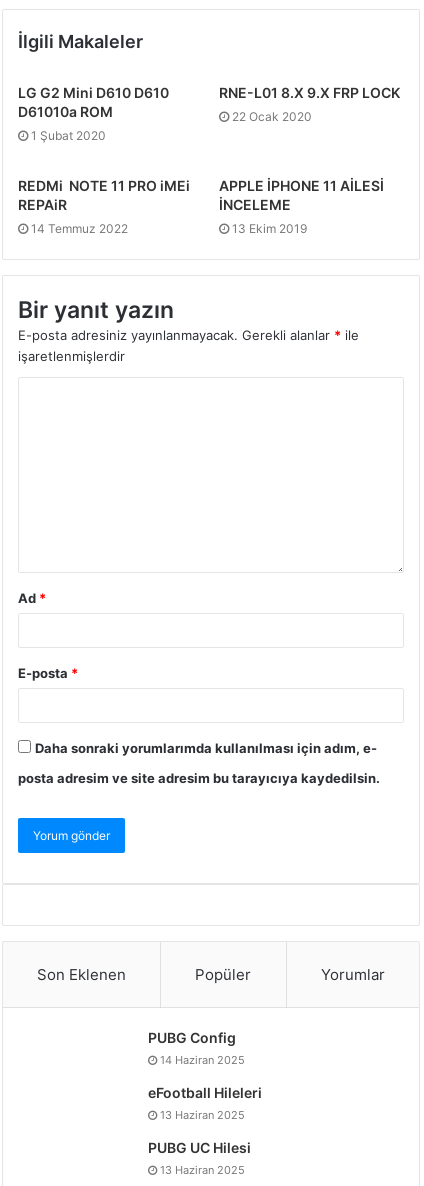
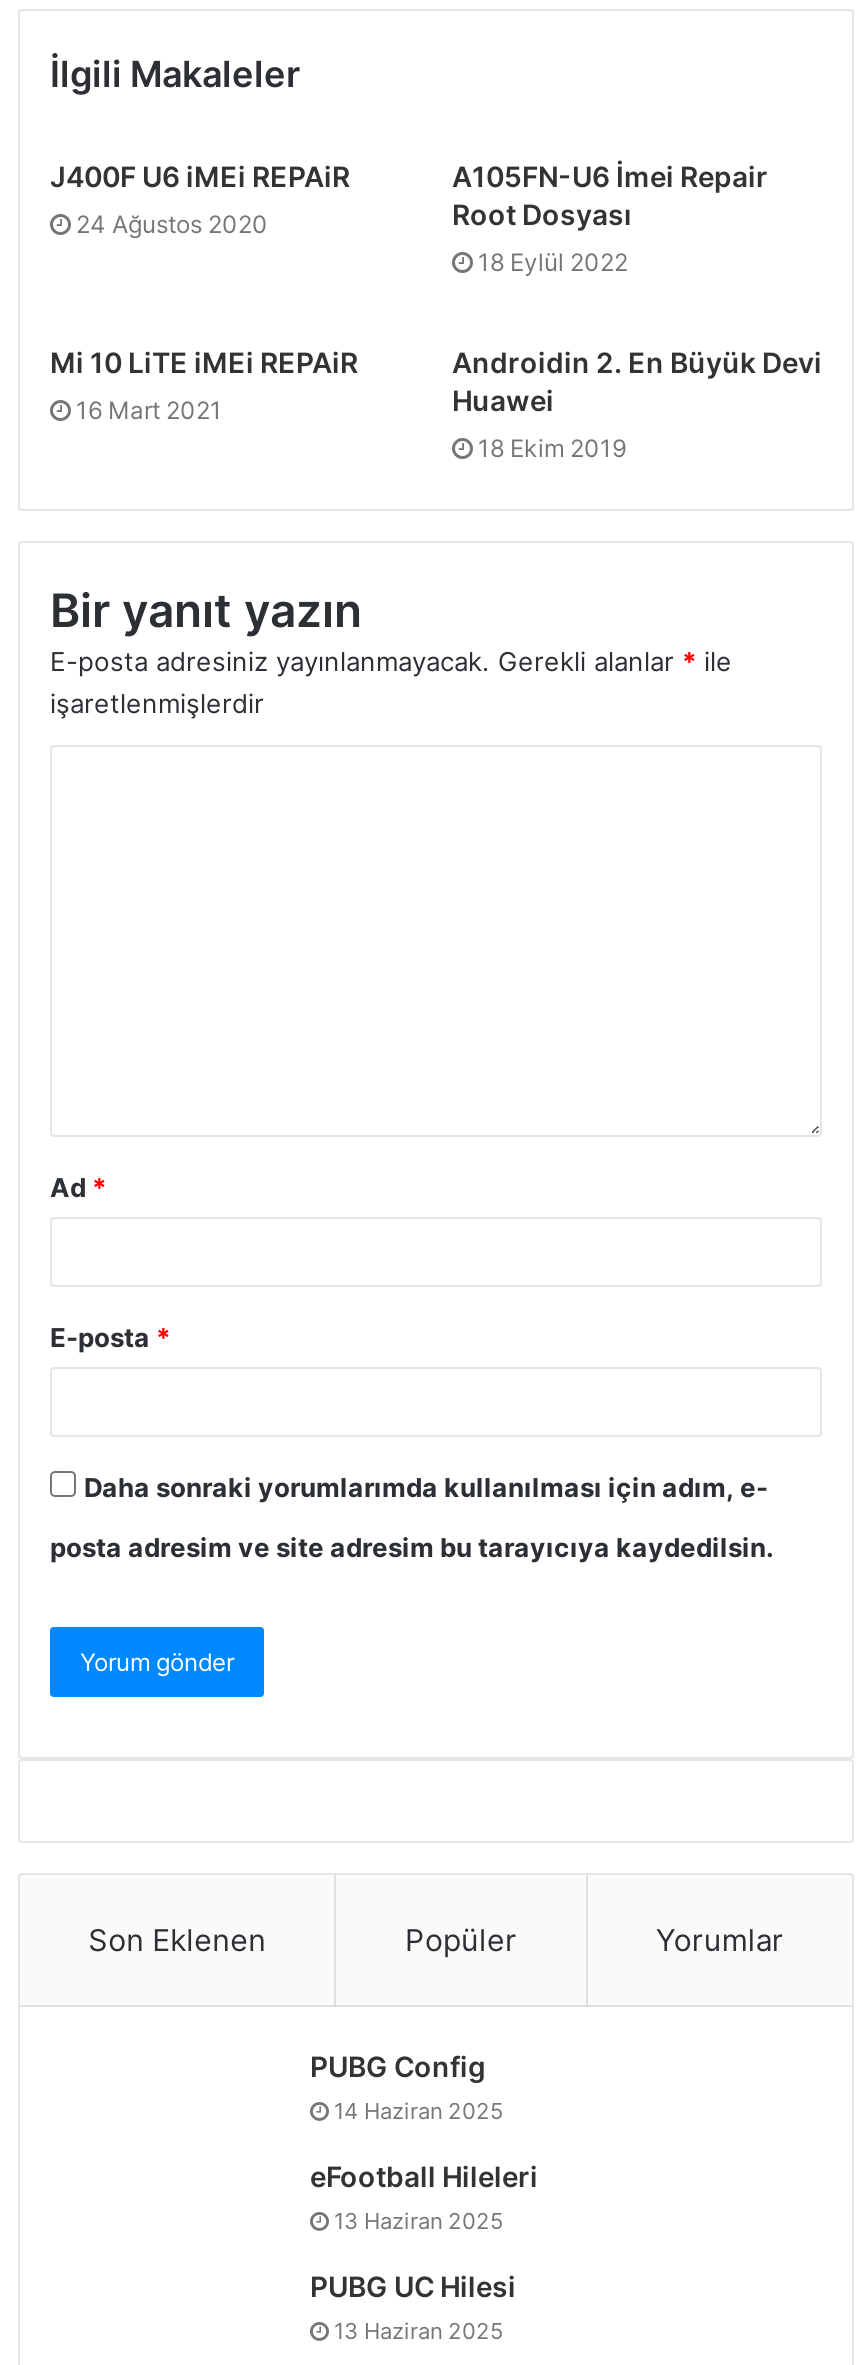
- LG G2 Mini D610 D610
- D61010a ROM
+ J400F U6 iMEi REPAiR

- RNE-L01 8.X 9.X FRP LOCK
+ A105FN-U6 İmei Repair
+ Root Dosyası

- 22 Ocak 2020
+ 18 Eylül 2022

- 1 Şubat 2020
+ 24 Ağustos 2020

- REDMi NOTE 11 PRO iMEi
- REPAiR
+ Mi 10 LiTE iMEi REPAiR

- APPLE İPHONE 11 AİLESİ
- İNCELEME
+ Androidin 2. En Büyük Devi
+ Huawei

- 14 Temmuz 2022
+ 16 Mart 2021

- 13 Ekim 2019
+ 18 Ekim 2019
